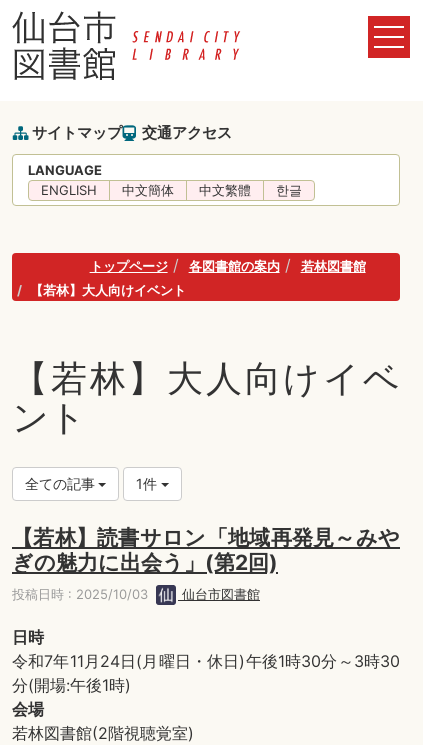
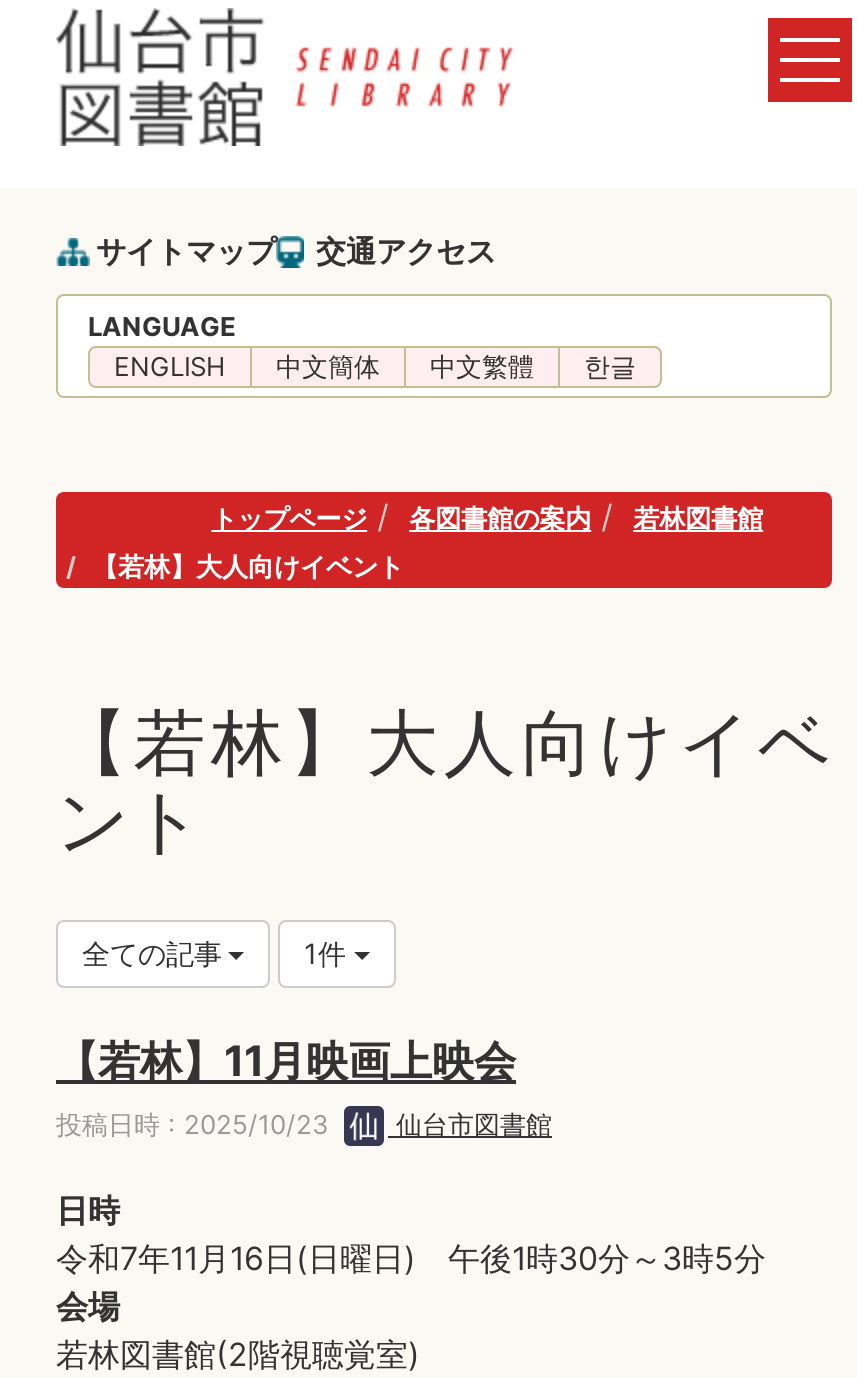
- 【若林】読書サロン「地域再発見～みや
- ぎの魅力に出会う」(第2回)
- 投稿日時 : 2025/10/03
+ 【若林】11月映画上映会
+ 投稿日時 : 2025/10/23

- 令和7年11月24日(月曜日・休日)午後1時30分～3時30
- 分(開場:午後1時)
+ 令和7年11月16日(日曜日) 午後1時30分～3時5分
